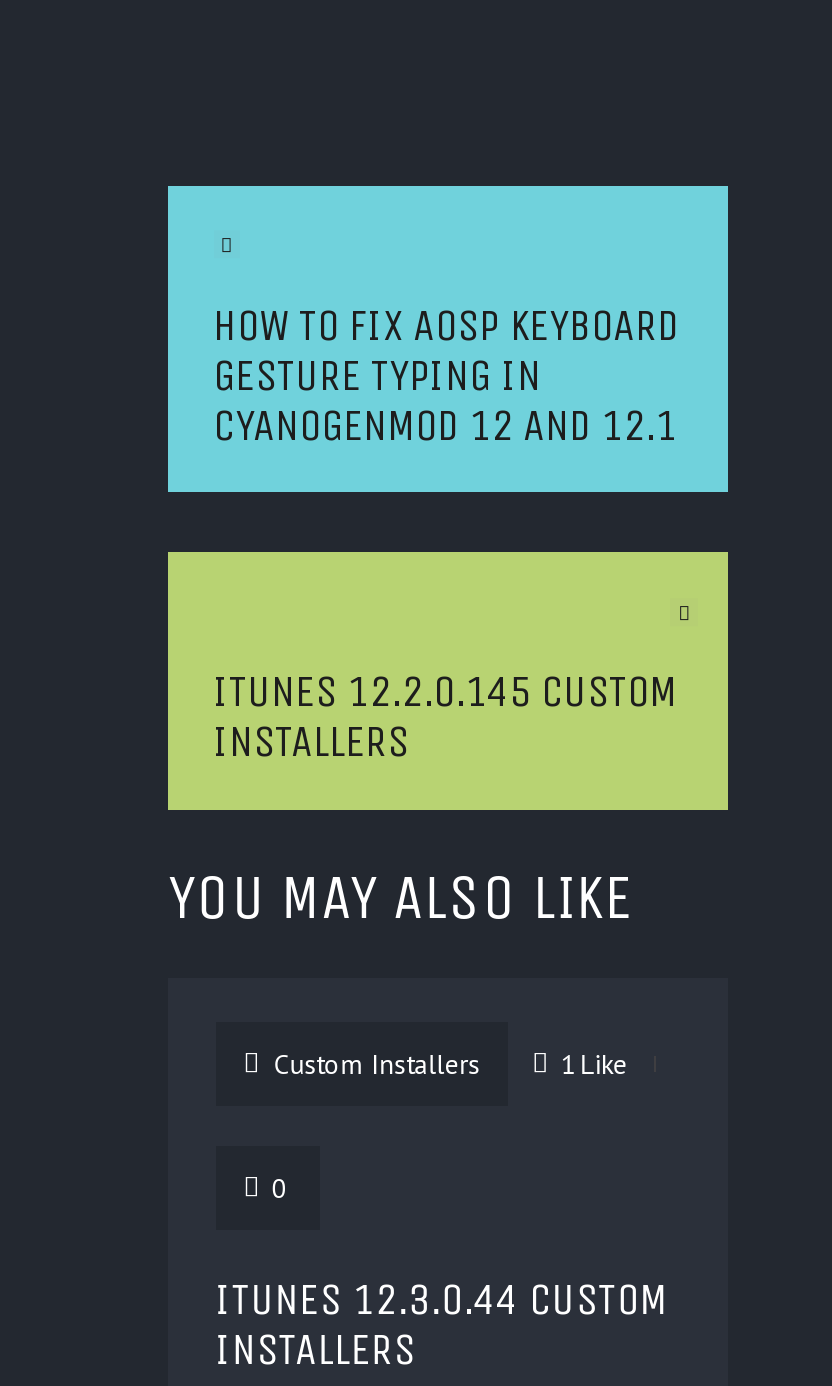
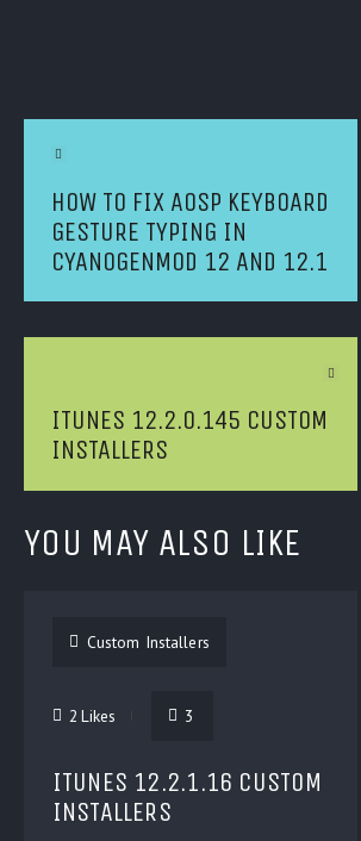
- 1 Like
- 0
- ITUNES 12.3.0.44 CUSTOM
+ 2 Likes
+ 3
+ ITUNES 12.2.1.16 CUSTOM
